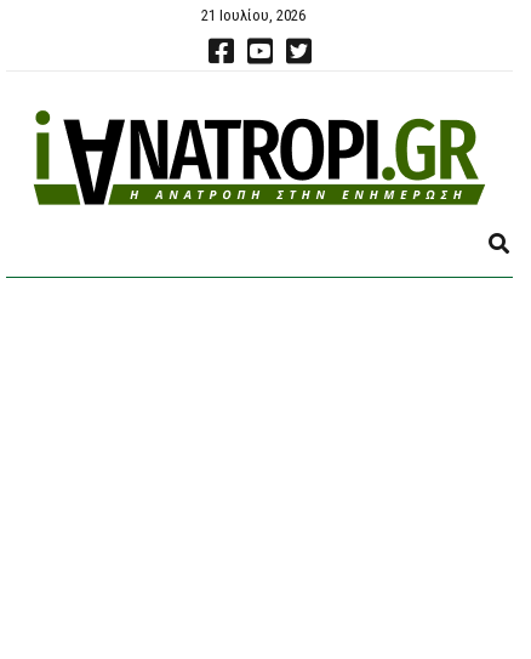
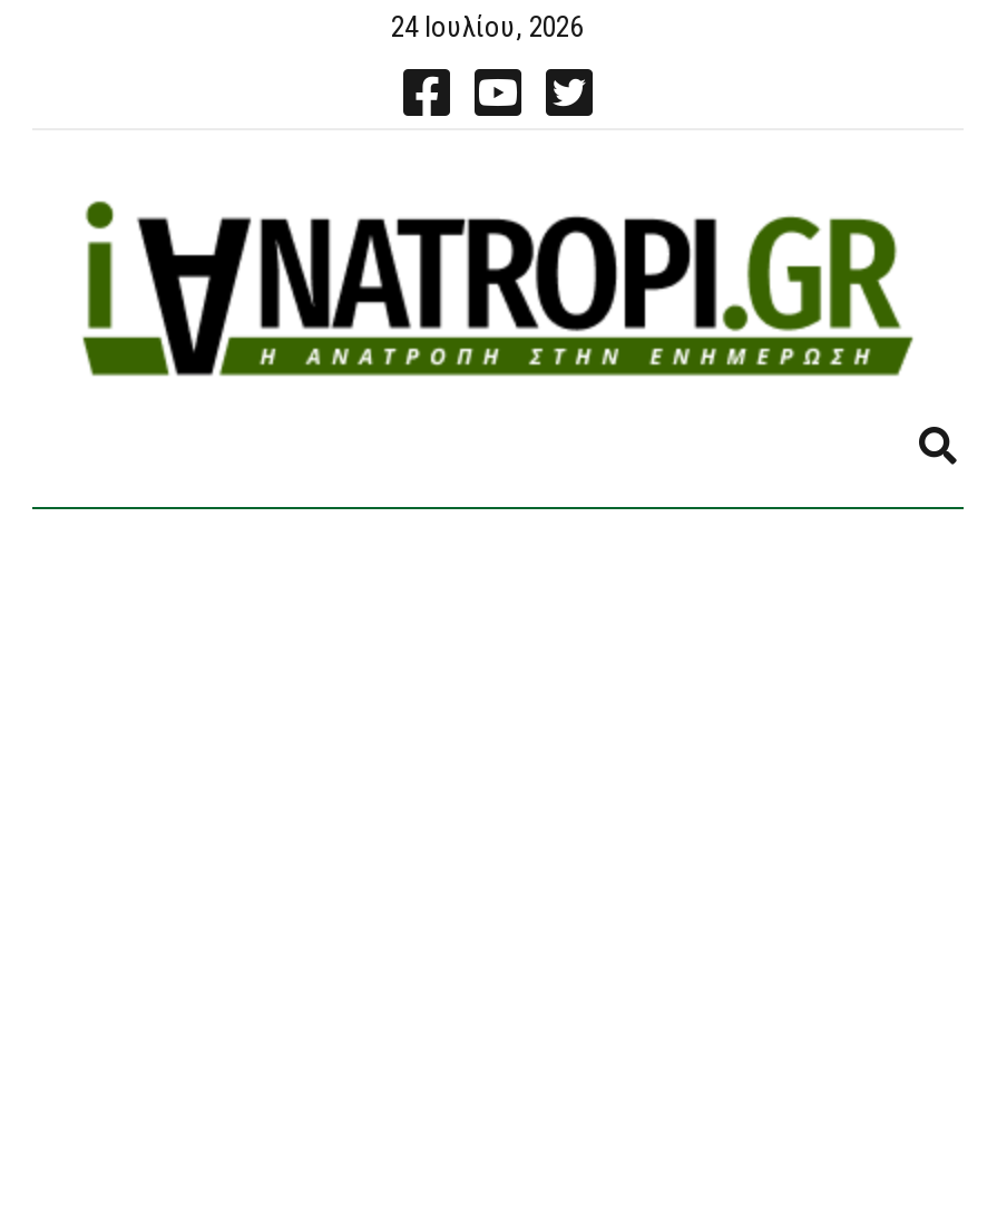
- 21 Ιουλίου, 2026
+ 24 Ιουλίου, 2026
